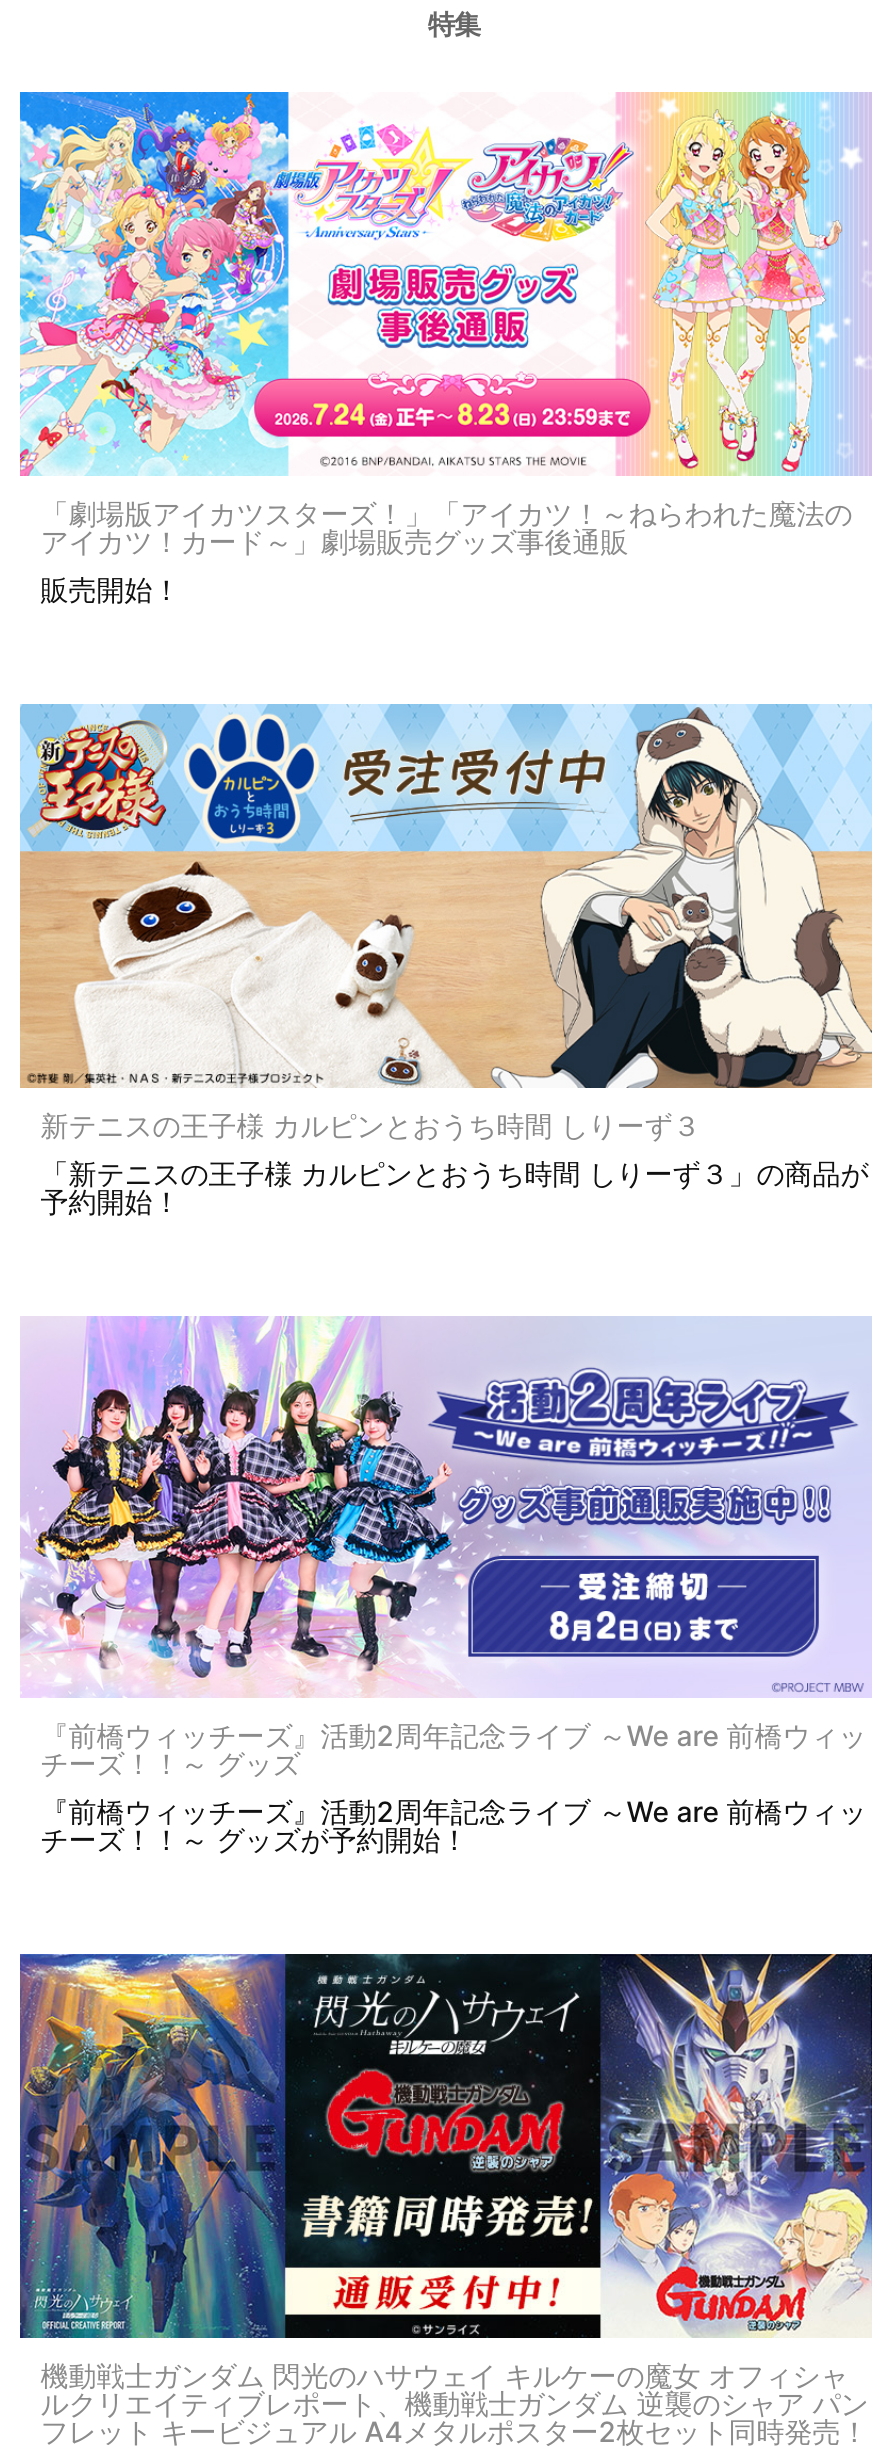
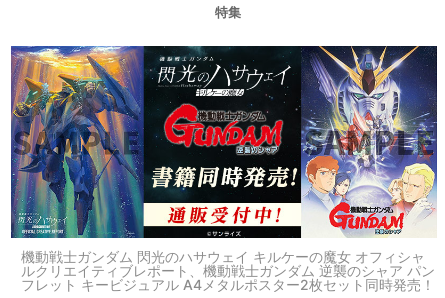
- [image]
- 「劇場版アイカツスターズ！」「アイカツ！～ねらわれた魔法の
- アイカツ！カード～」劇場販売グッズ事後通販
- 販売開始！

- [image]
- 新テニスの王子様 カルピンとおうち時間 しりーず３
- 「新テニスの王子様 カルピンとおうち時間 しりーず３」の商品が
- 予約開始！

- [image]
- 『前橋ウィッチーズ』活動2周年記念ライブ ～We are 前橋ウィッ
- チーズ！！～ グッズ
- 『前橋ウィッチーズ』活動2周年記念ライブ ～We are 前橋ウィッ
- チーズ！！～ グッズが予約開始！
